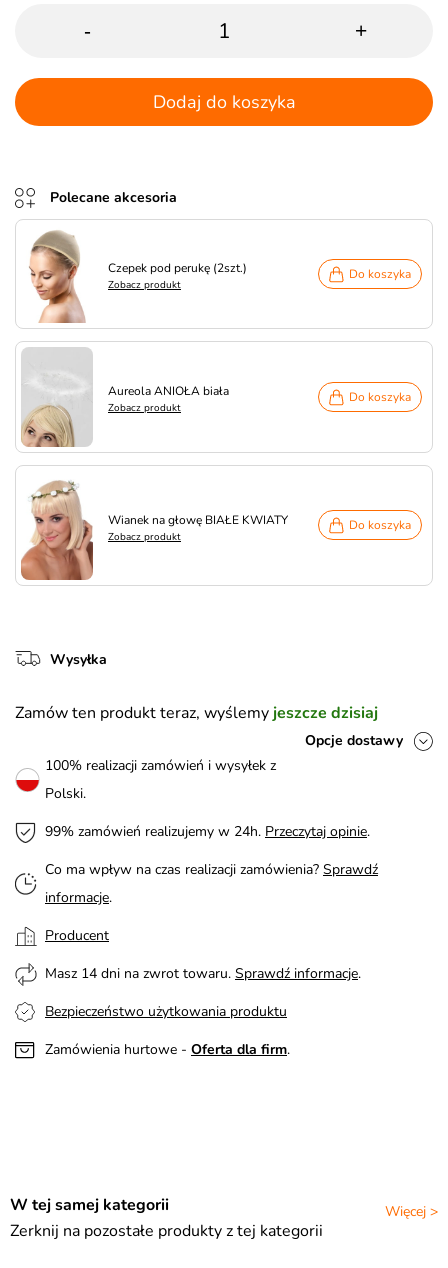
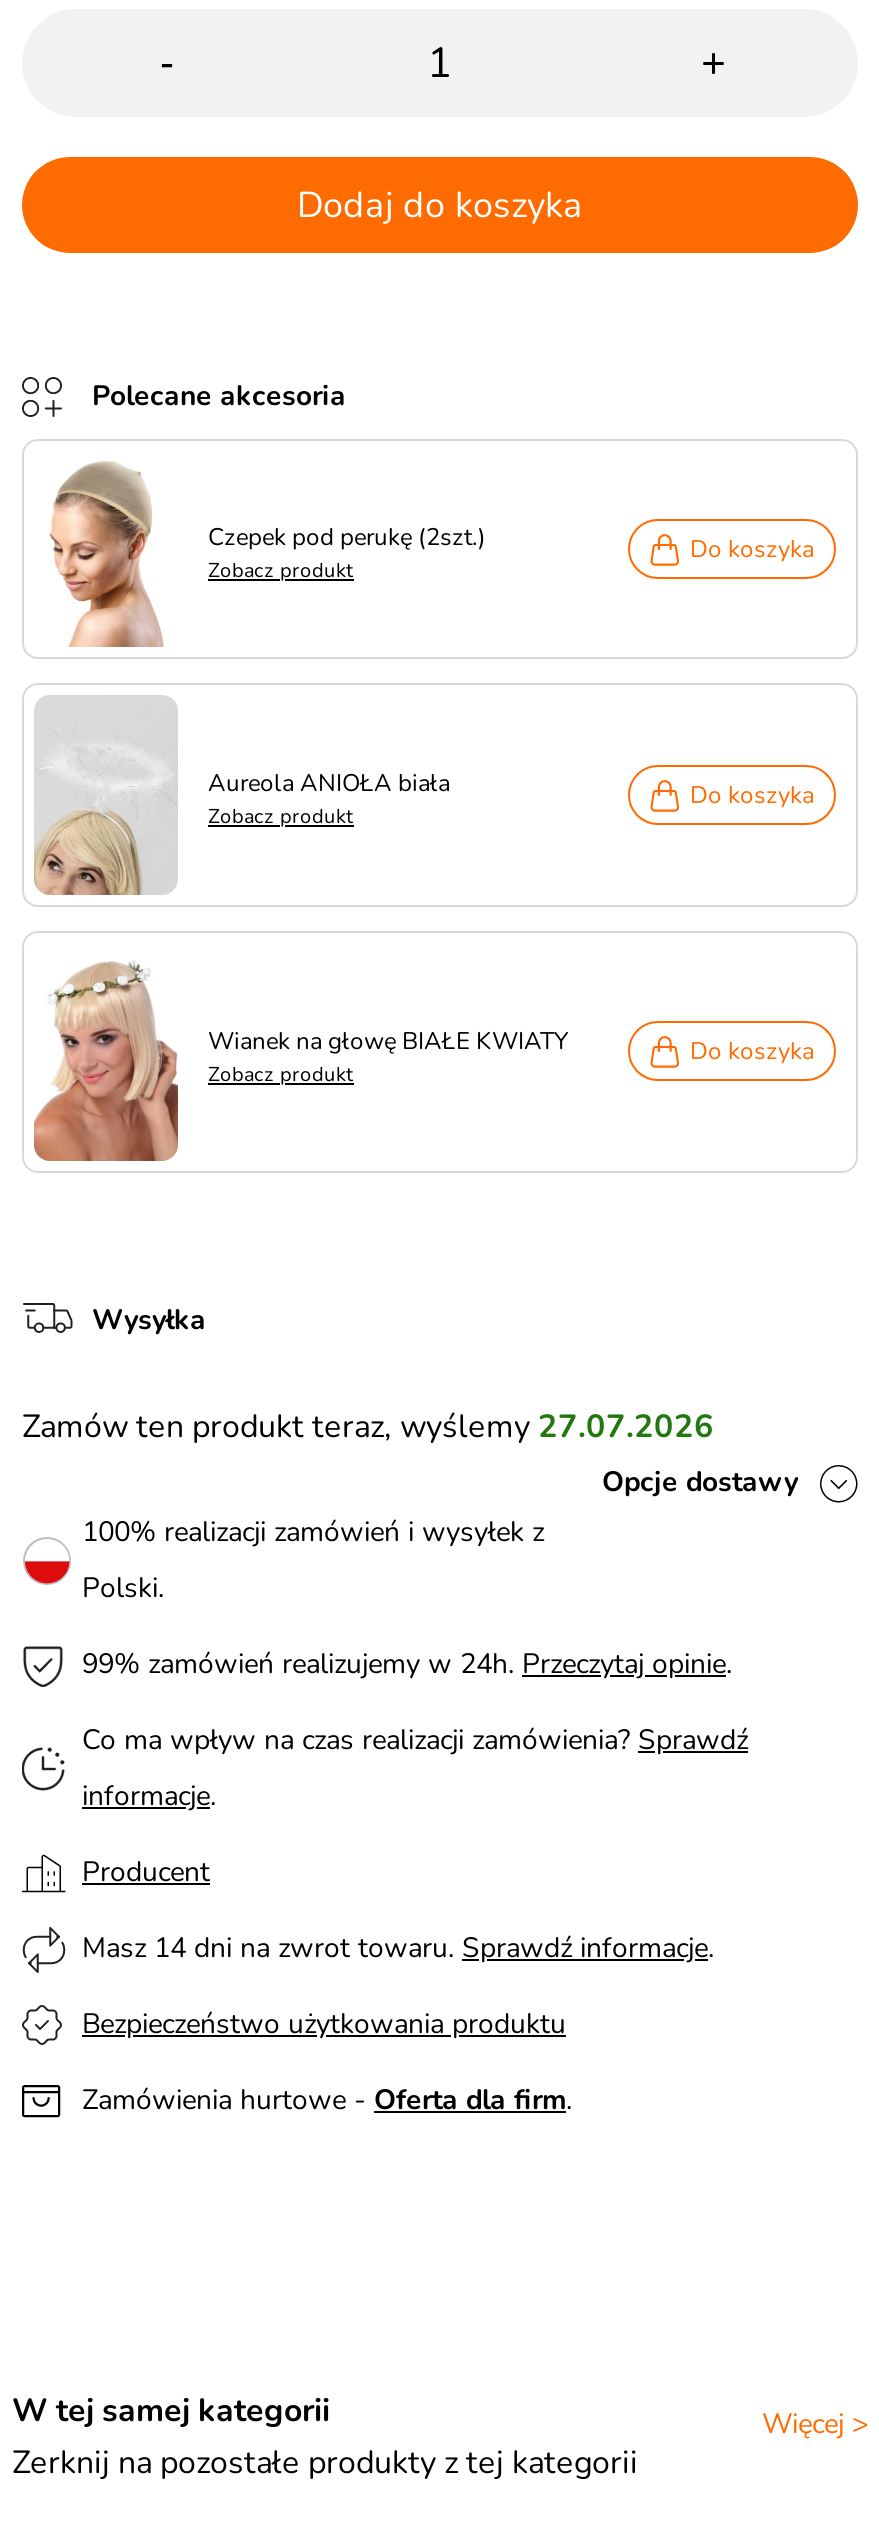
- Zamów ten produkt teraz, wyślemy jeszcze dzisiaj
+ Zamów ten produkt teraz, wyślemy 27.07.2026
